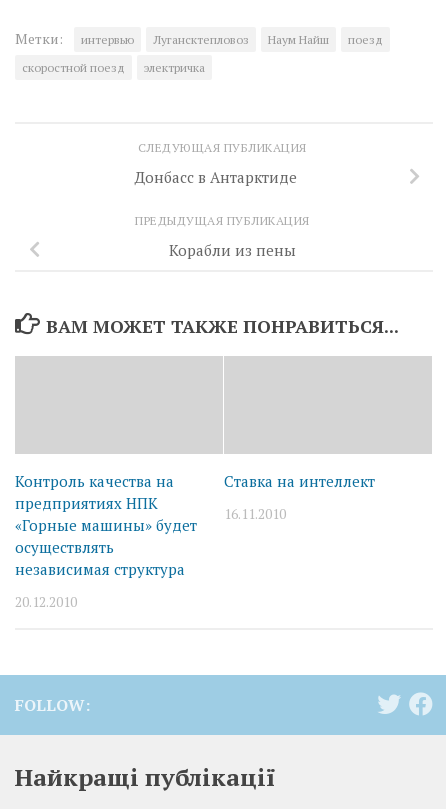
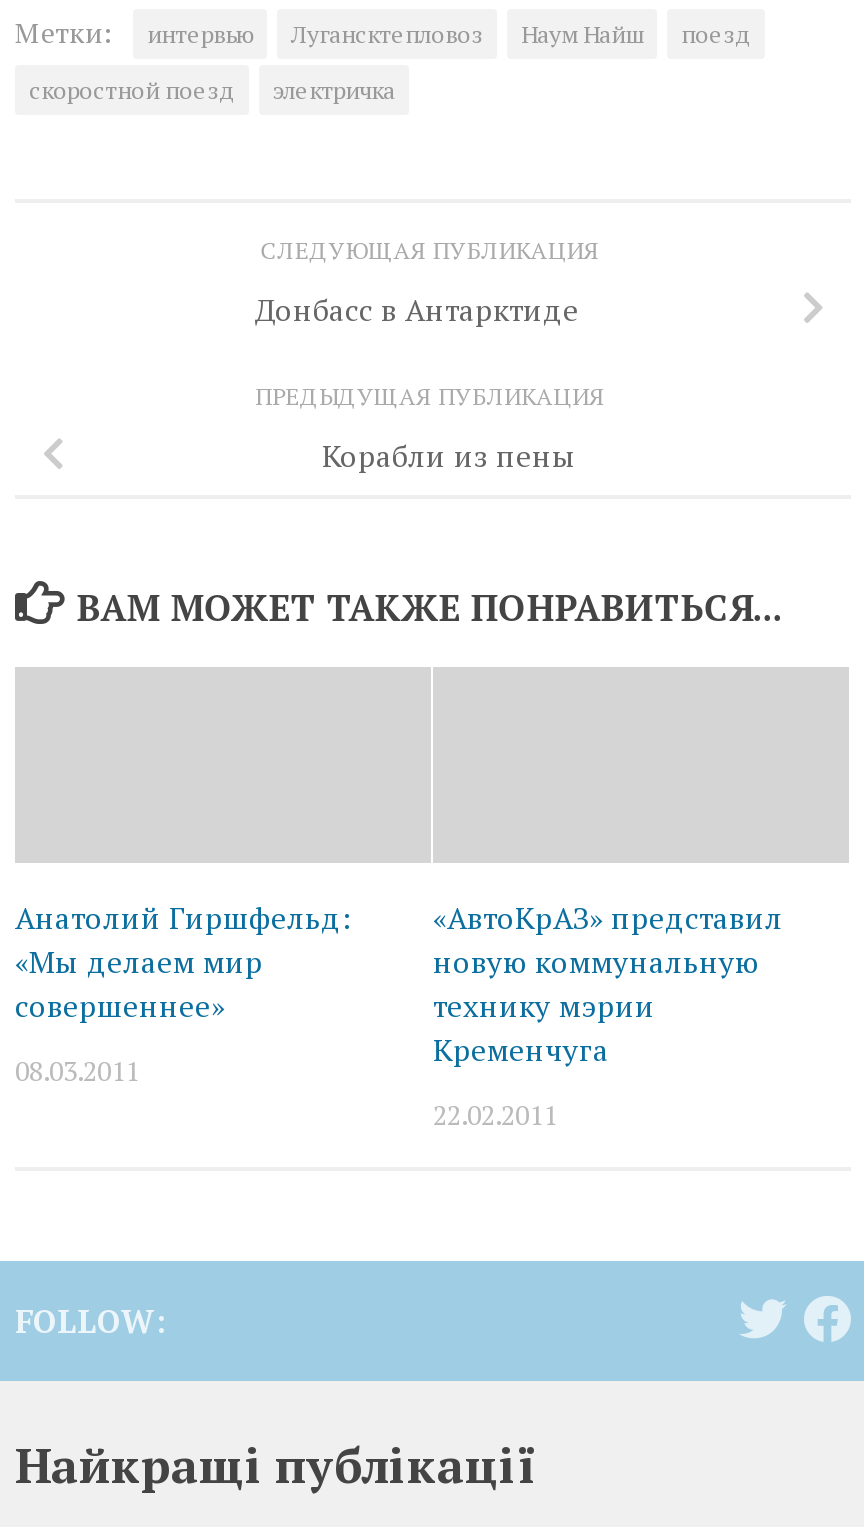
- Контроль качества на
- предприятиях НПК
- «Горные машины» будет
- осуществлять
- независимая структура
+ Анатолий Гиршфельд:
+ «Мы делаем мир
+ совершеннее»

- Ставка на интеллект
+ «АвтоКрАЗ» представил
+ новую коммунальную
+ технику мэрии
+ Кременчуга

- 16.11.2010
+ 22.02.2011

- 20.12.2010
+ 08.03.2011
